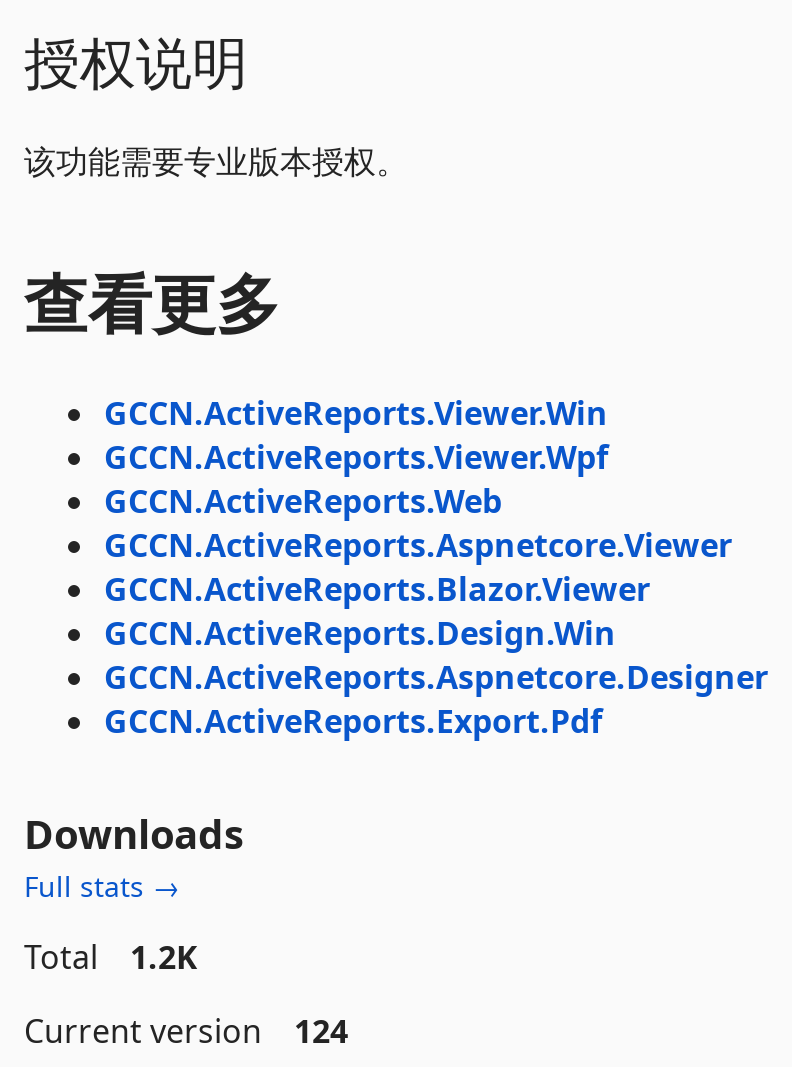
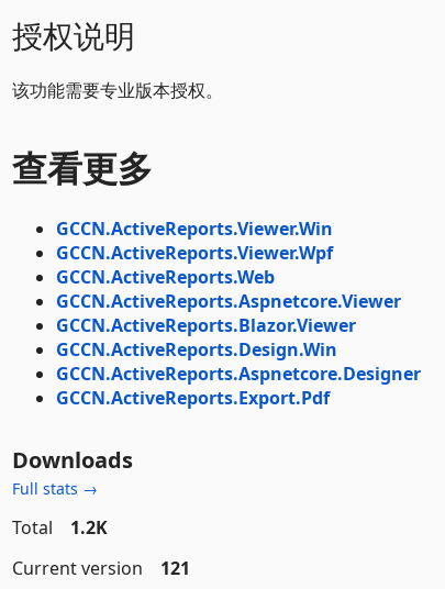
- Current version 124
+ Current version 121
